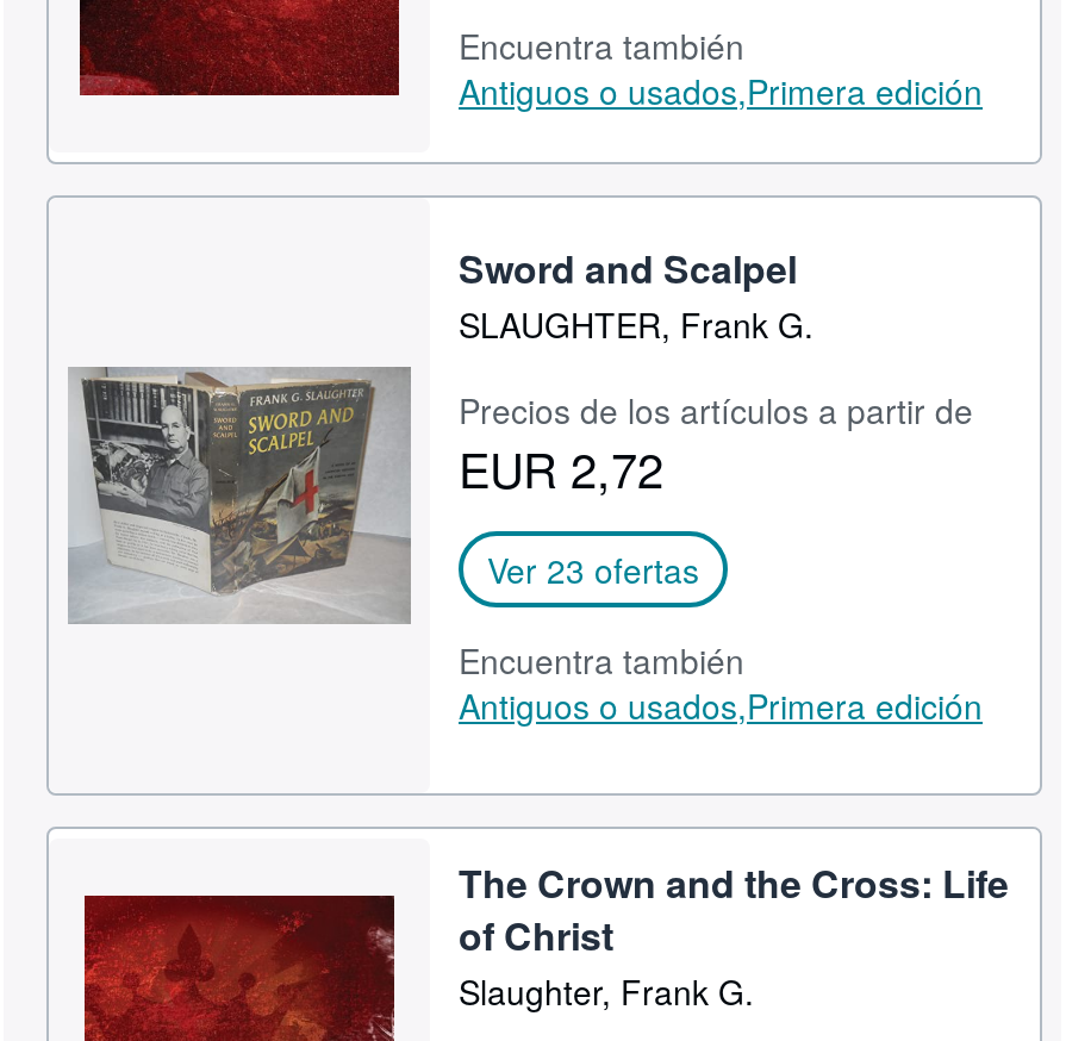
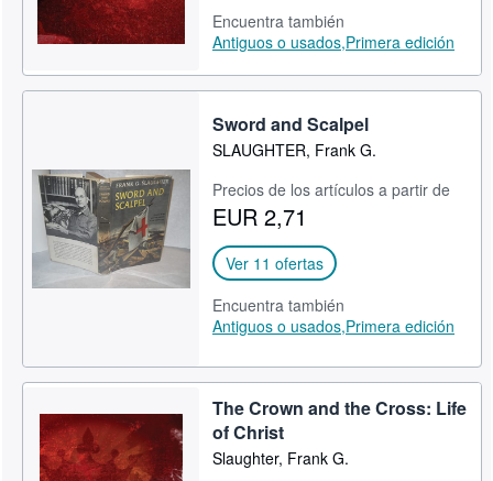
- EUR 2,72
+ EUR 2,71

- Ver 23 ofertas
+ Ver 11 ofertas
